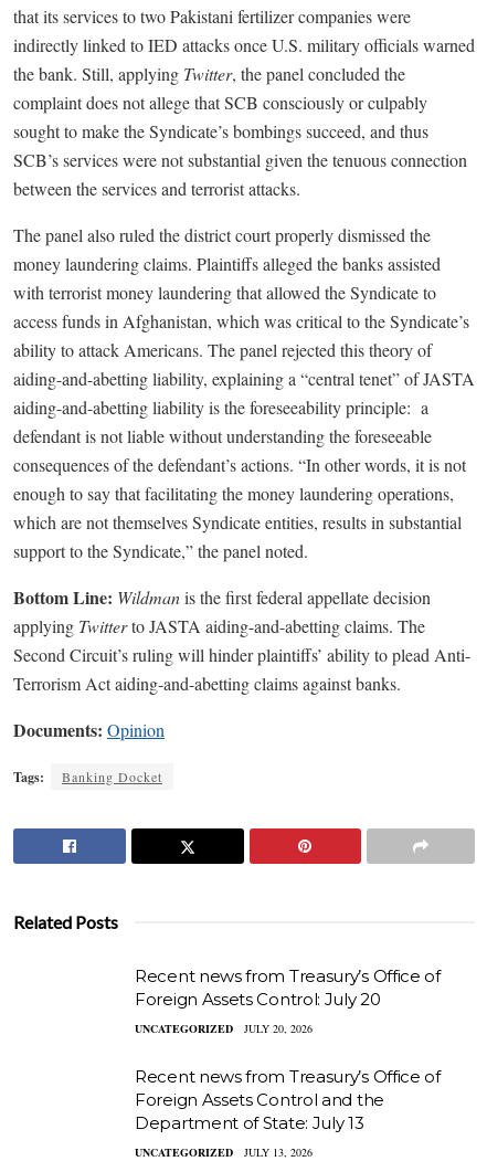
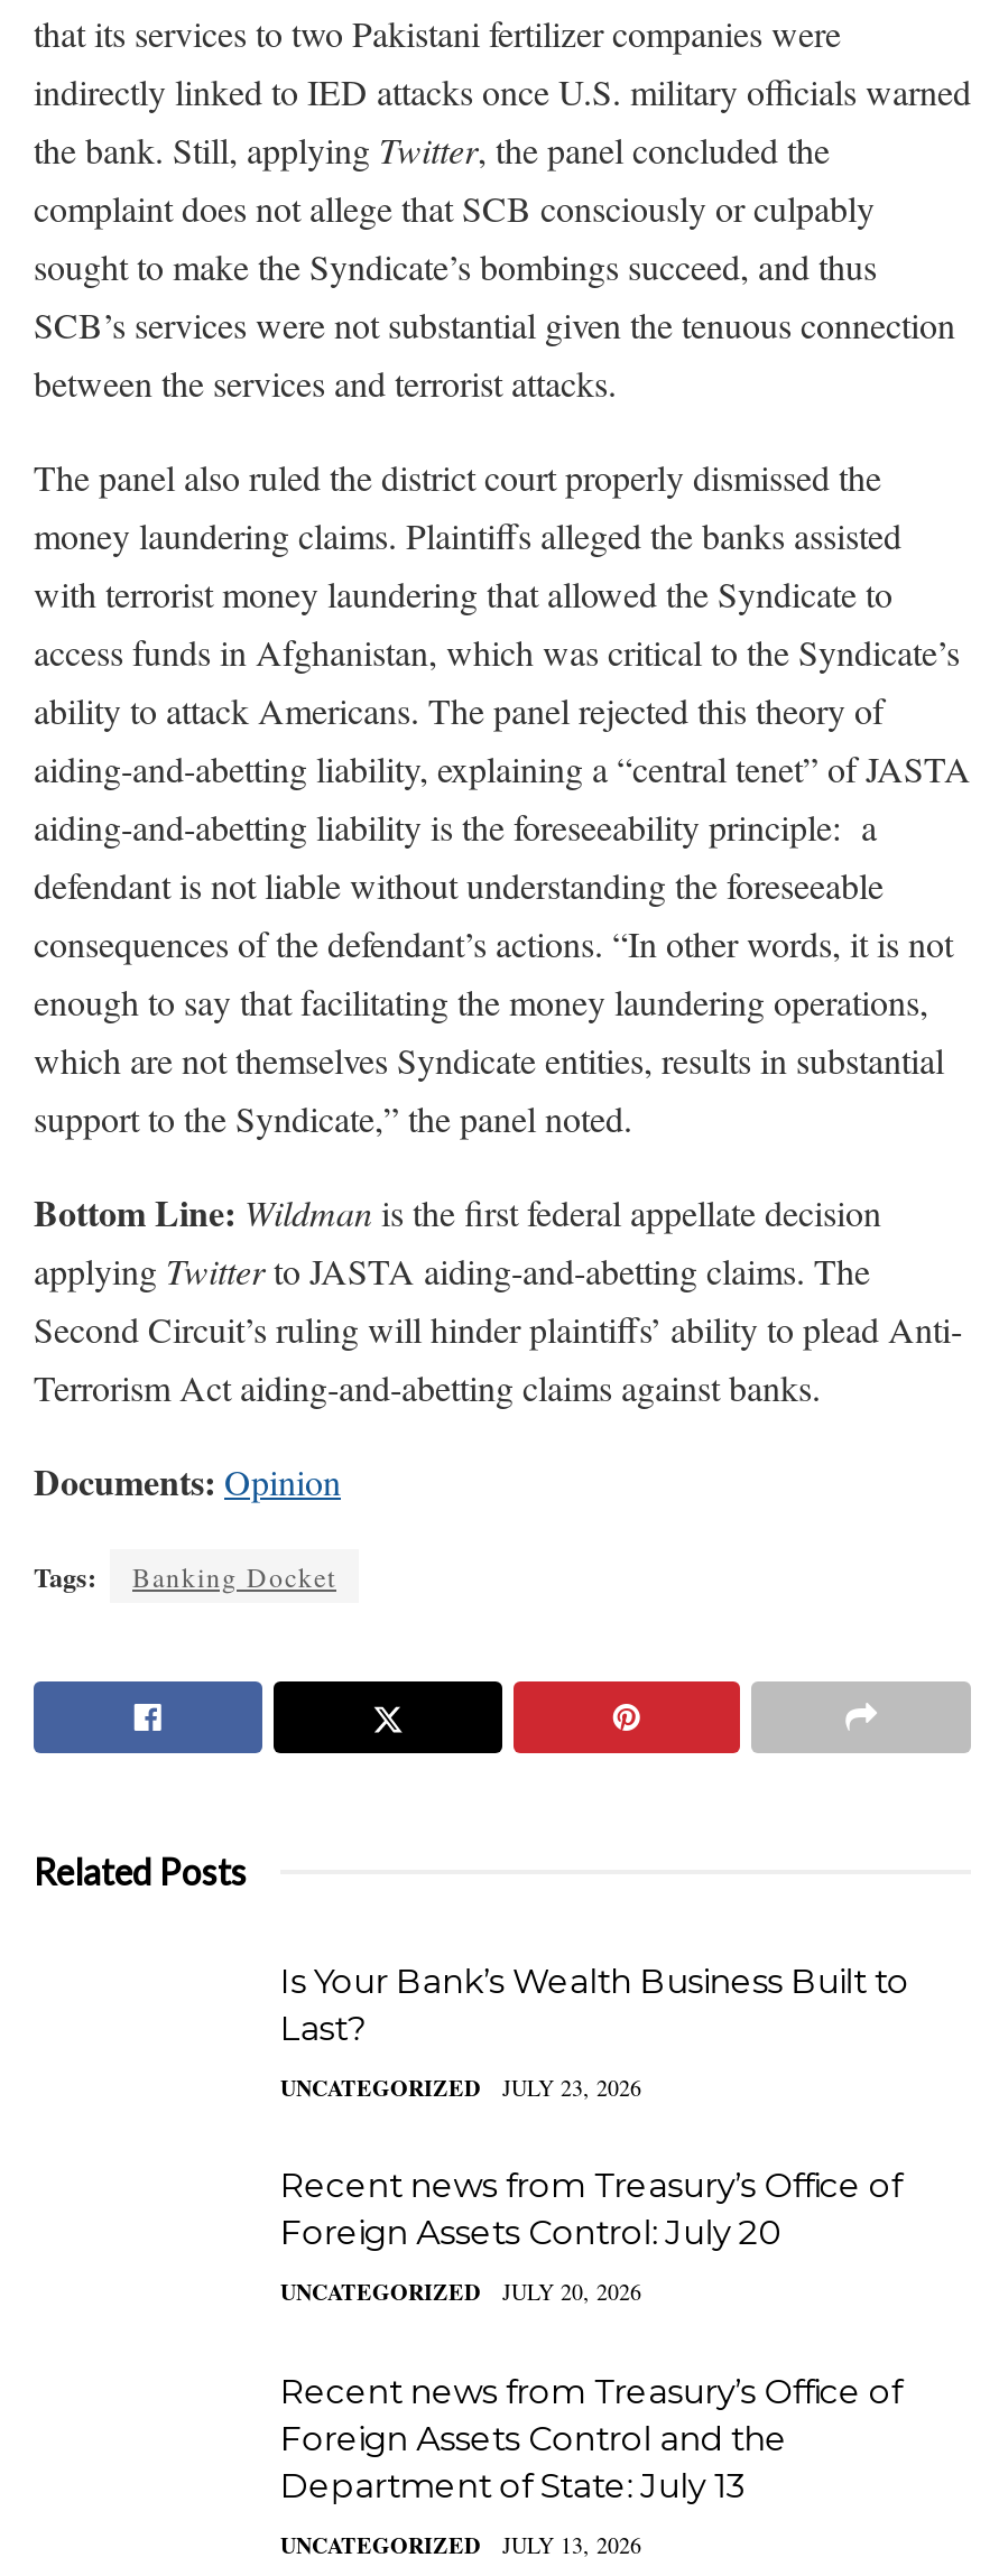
+ Is Your Bank’s Wealth Business Built to
+ Last?
+ UNCATEGORIZED
+ JULY 23, 2026
